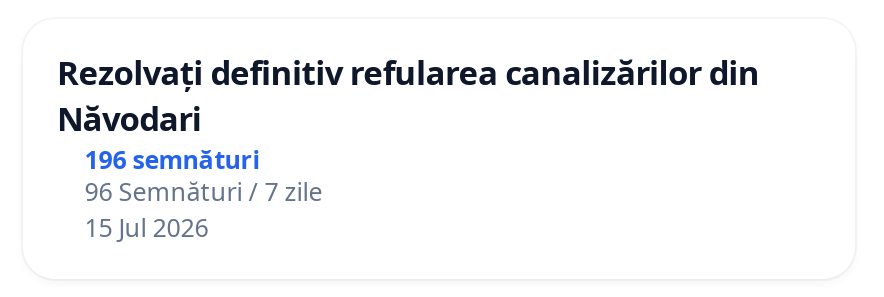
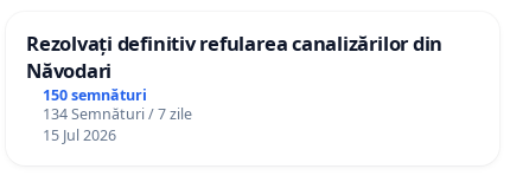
- 196 semnături
+ 150 semnături

- 96 Semnături / 7 zile
+ 134 Semnături / 7 zile
